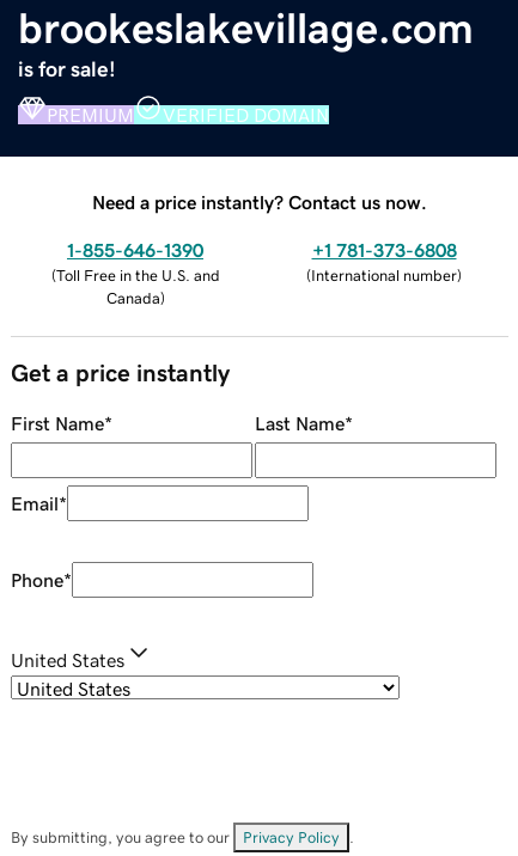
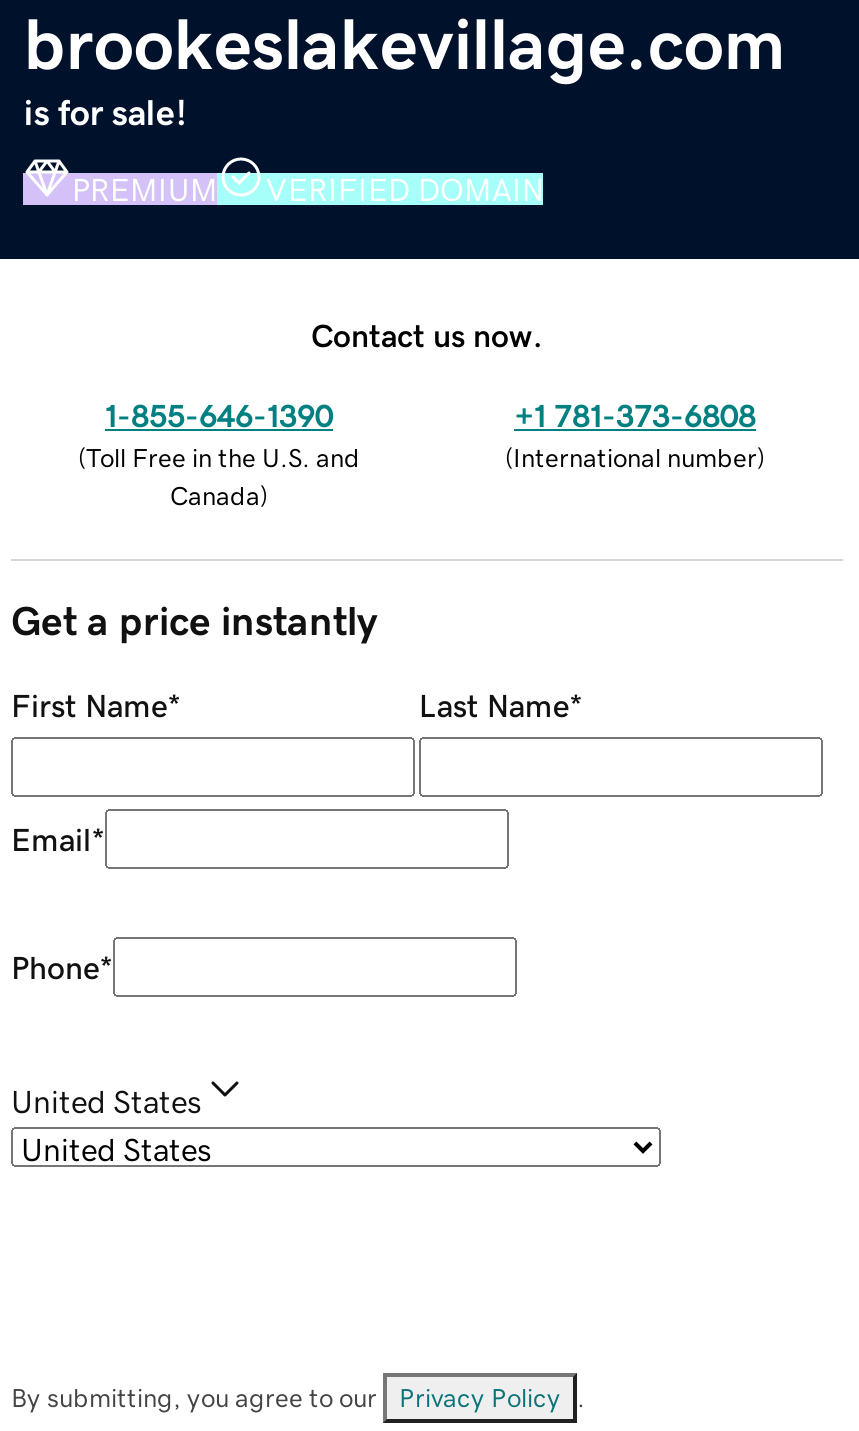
- Need a price instantly? Contact us now.
+ Contact us now.
